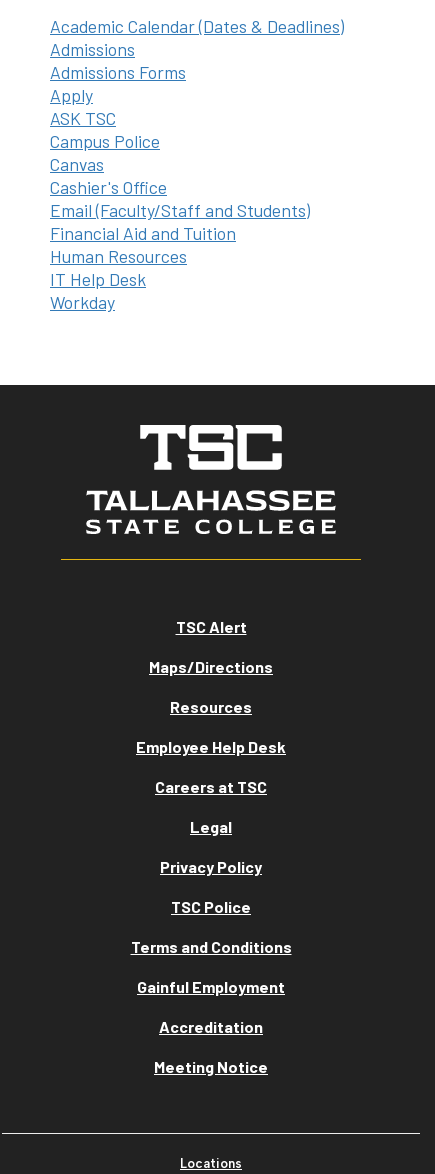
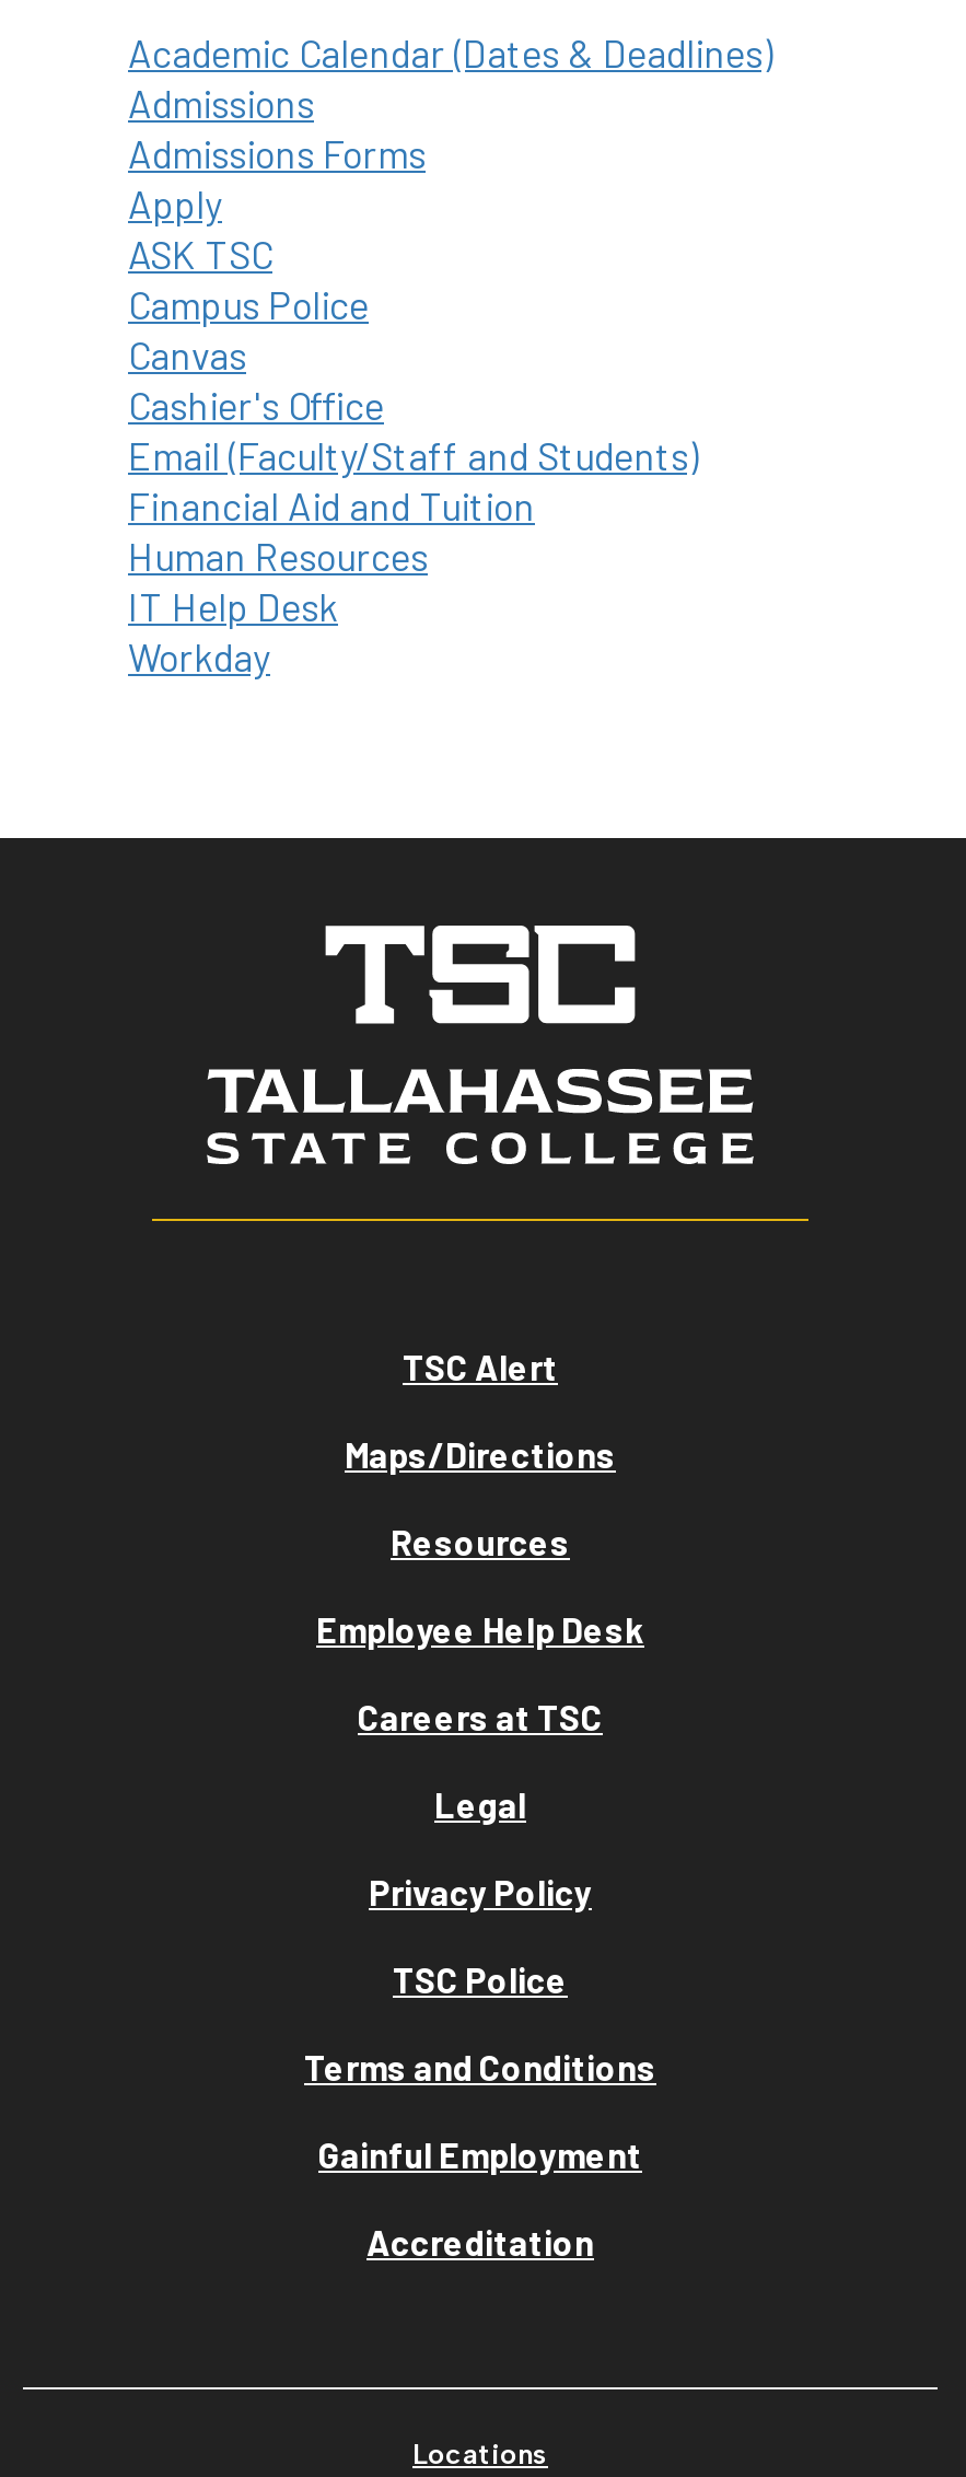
- Meeting Notice
